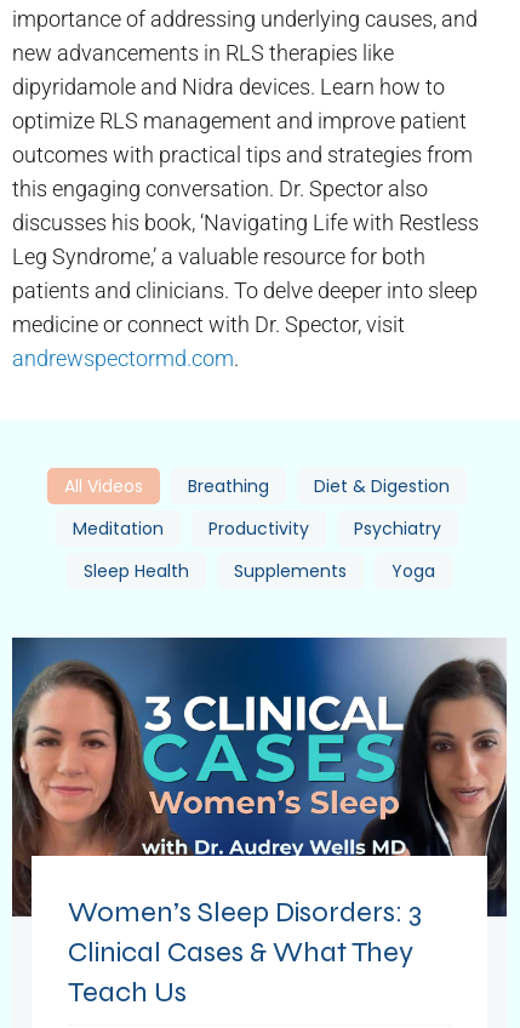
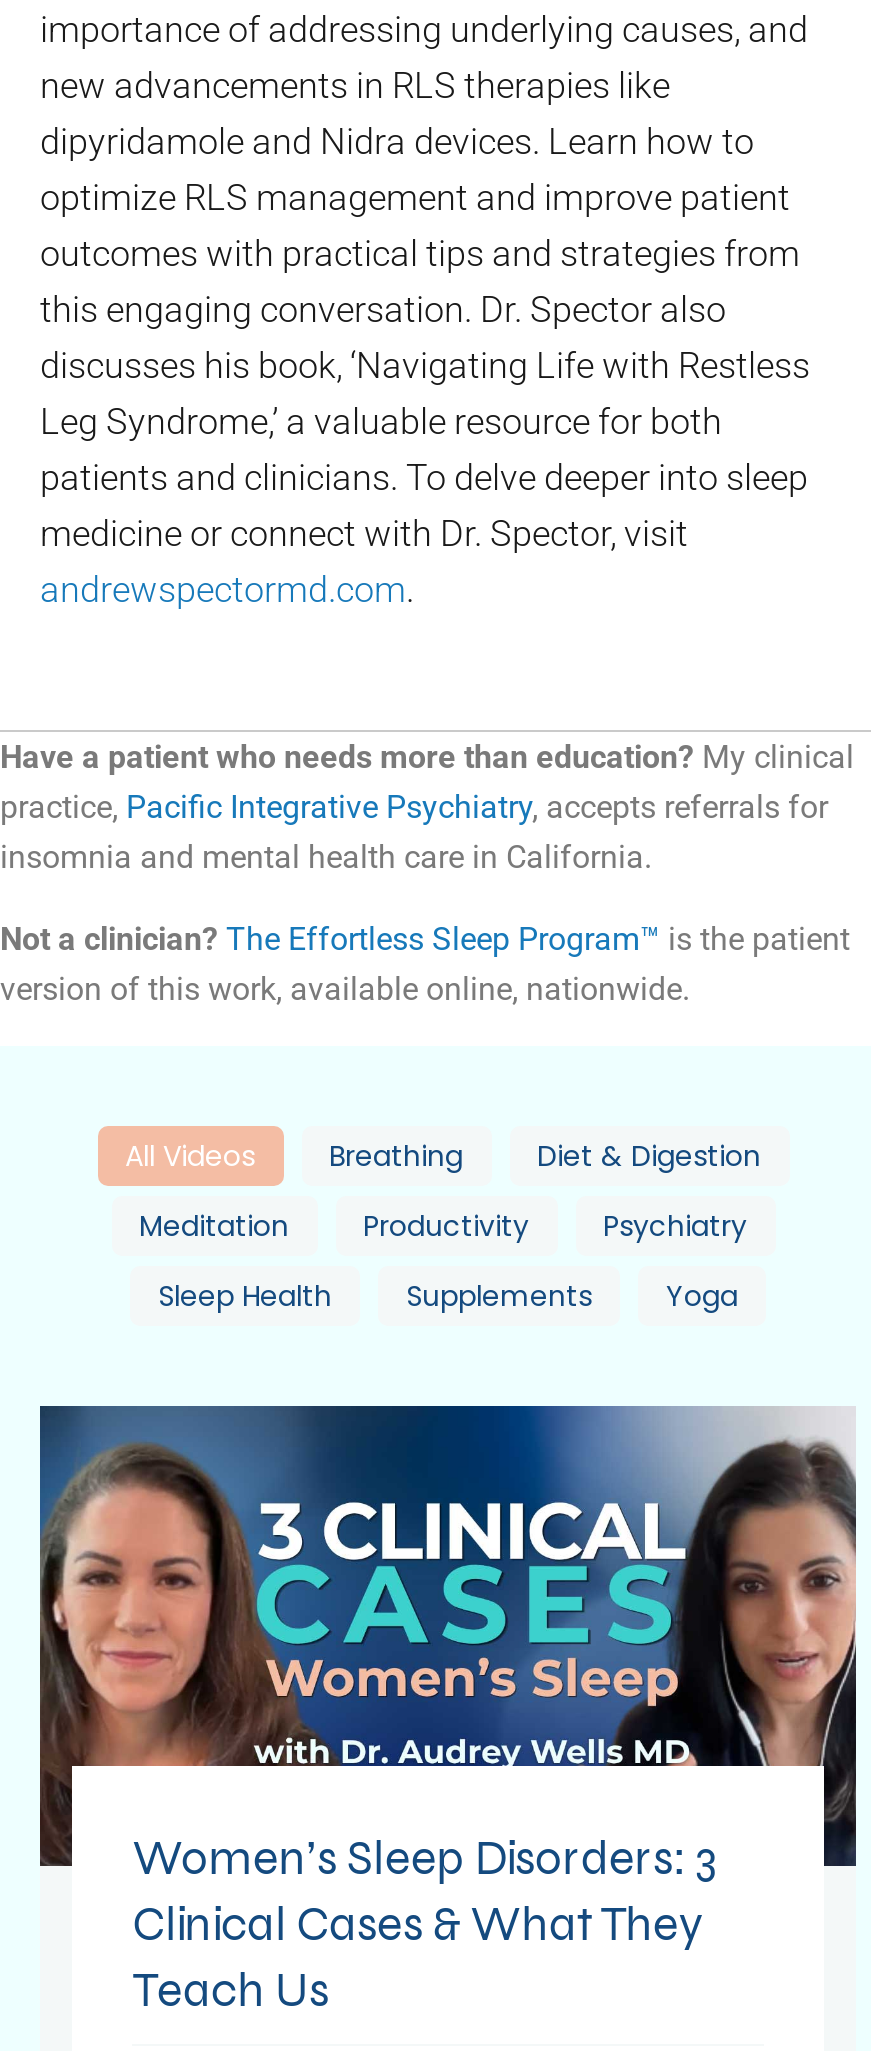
+ Have a patient who needs more than education? My clinical
+ practice, Pacific Integrative Psychiatry, accepts referrals for
+ insomnia and mental health care in California.
+ Not a clinician? The Effortless Sleep Program™ is the patient
+ version of this work, available online, nationwide.
